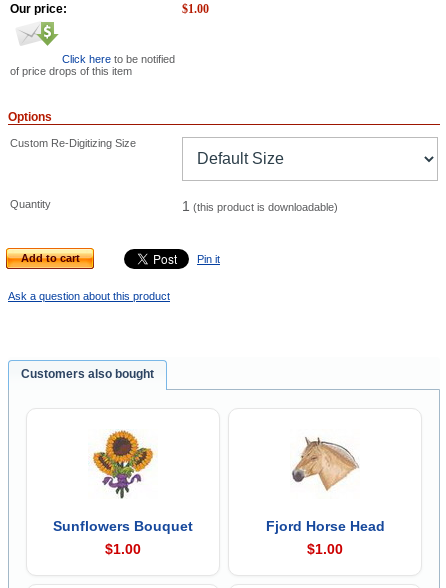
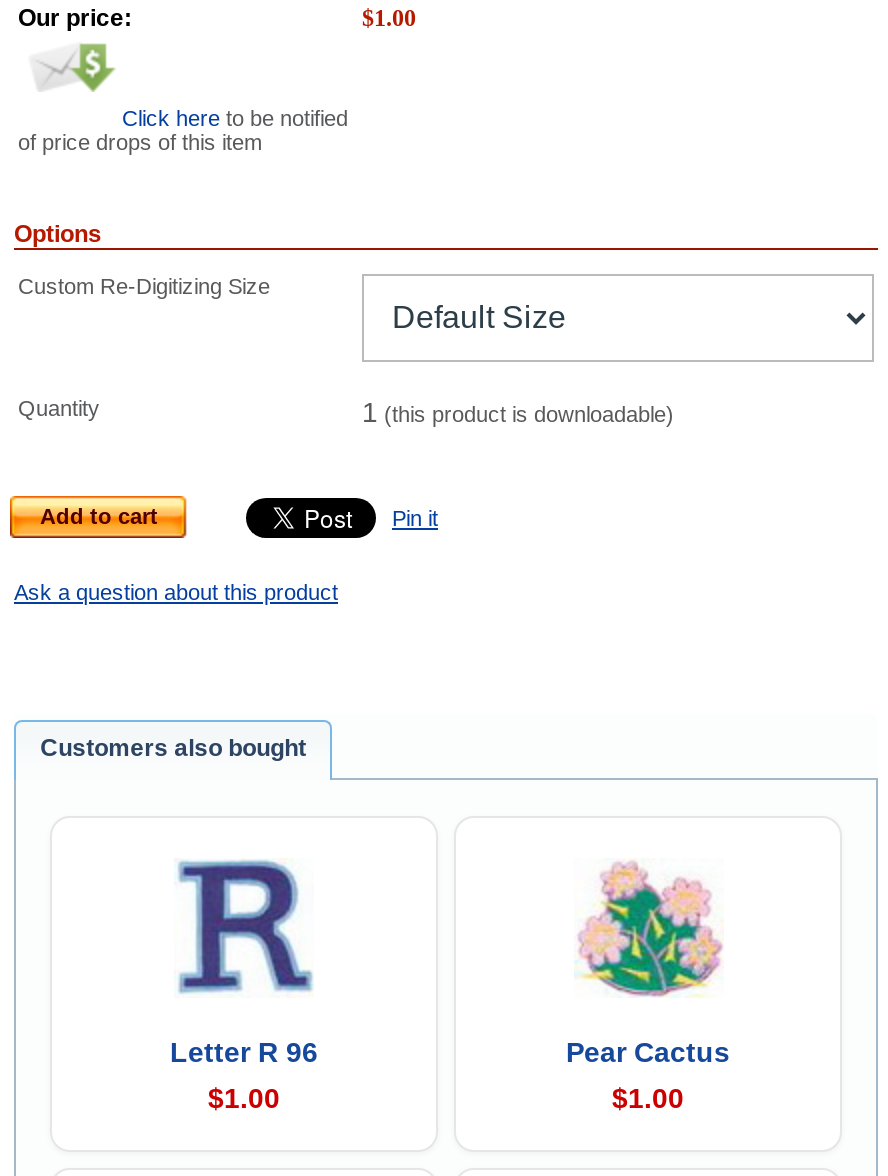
- [image]
- Sunflowers Bouquet
+ [image]
+ Letter R 96

- [image]
- Fjord Horse Head
+ [image]
+ Pear Cactus
